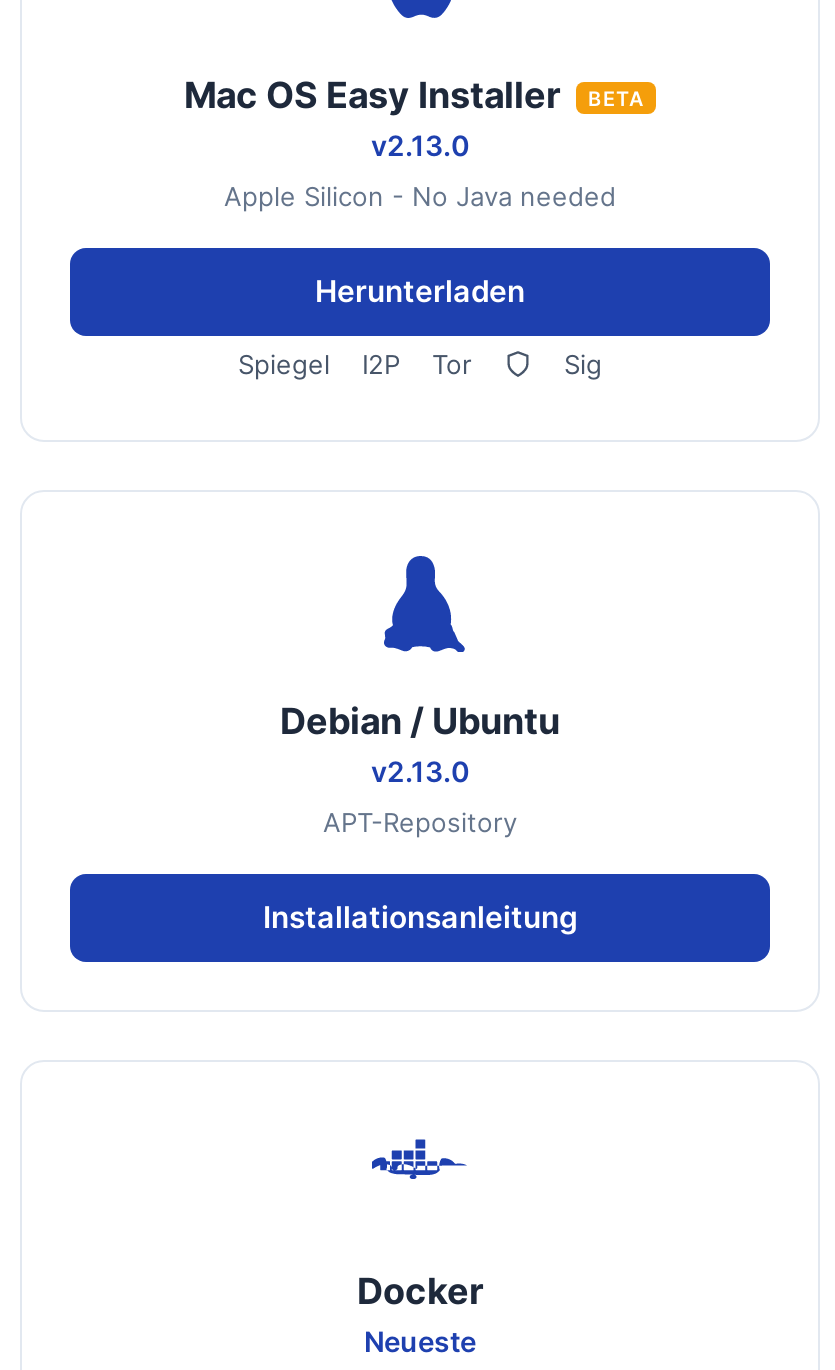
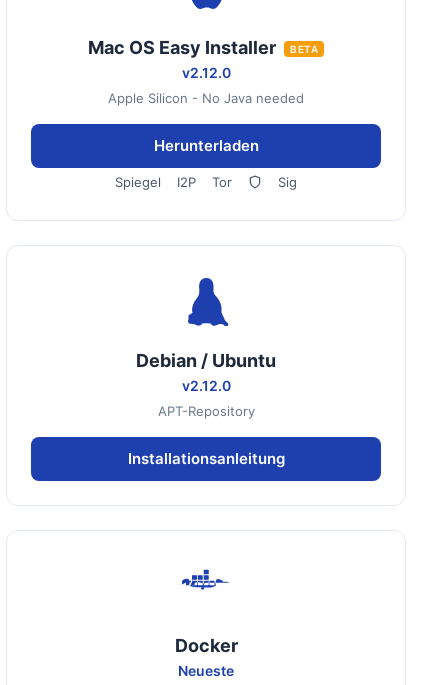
- v2.13.0
+ v2.12.0

- v2.13.0
+ v2.12.0
